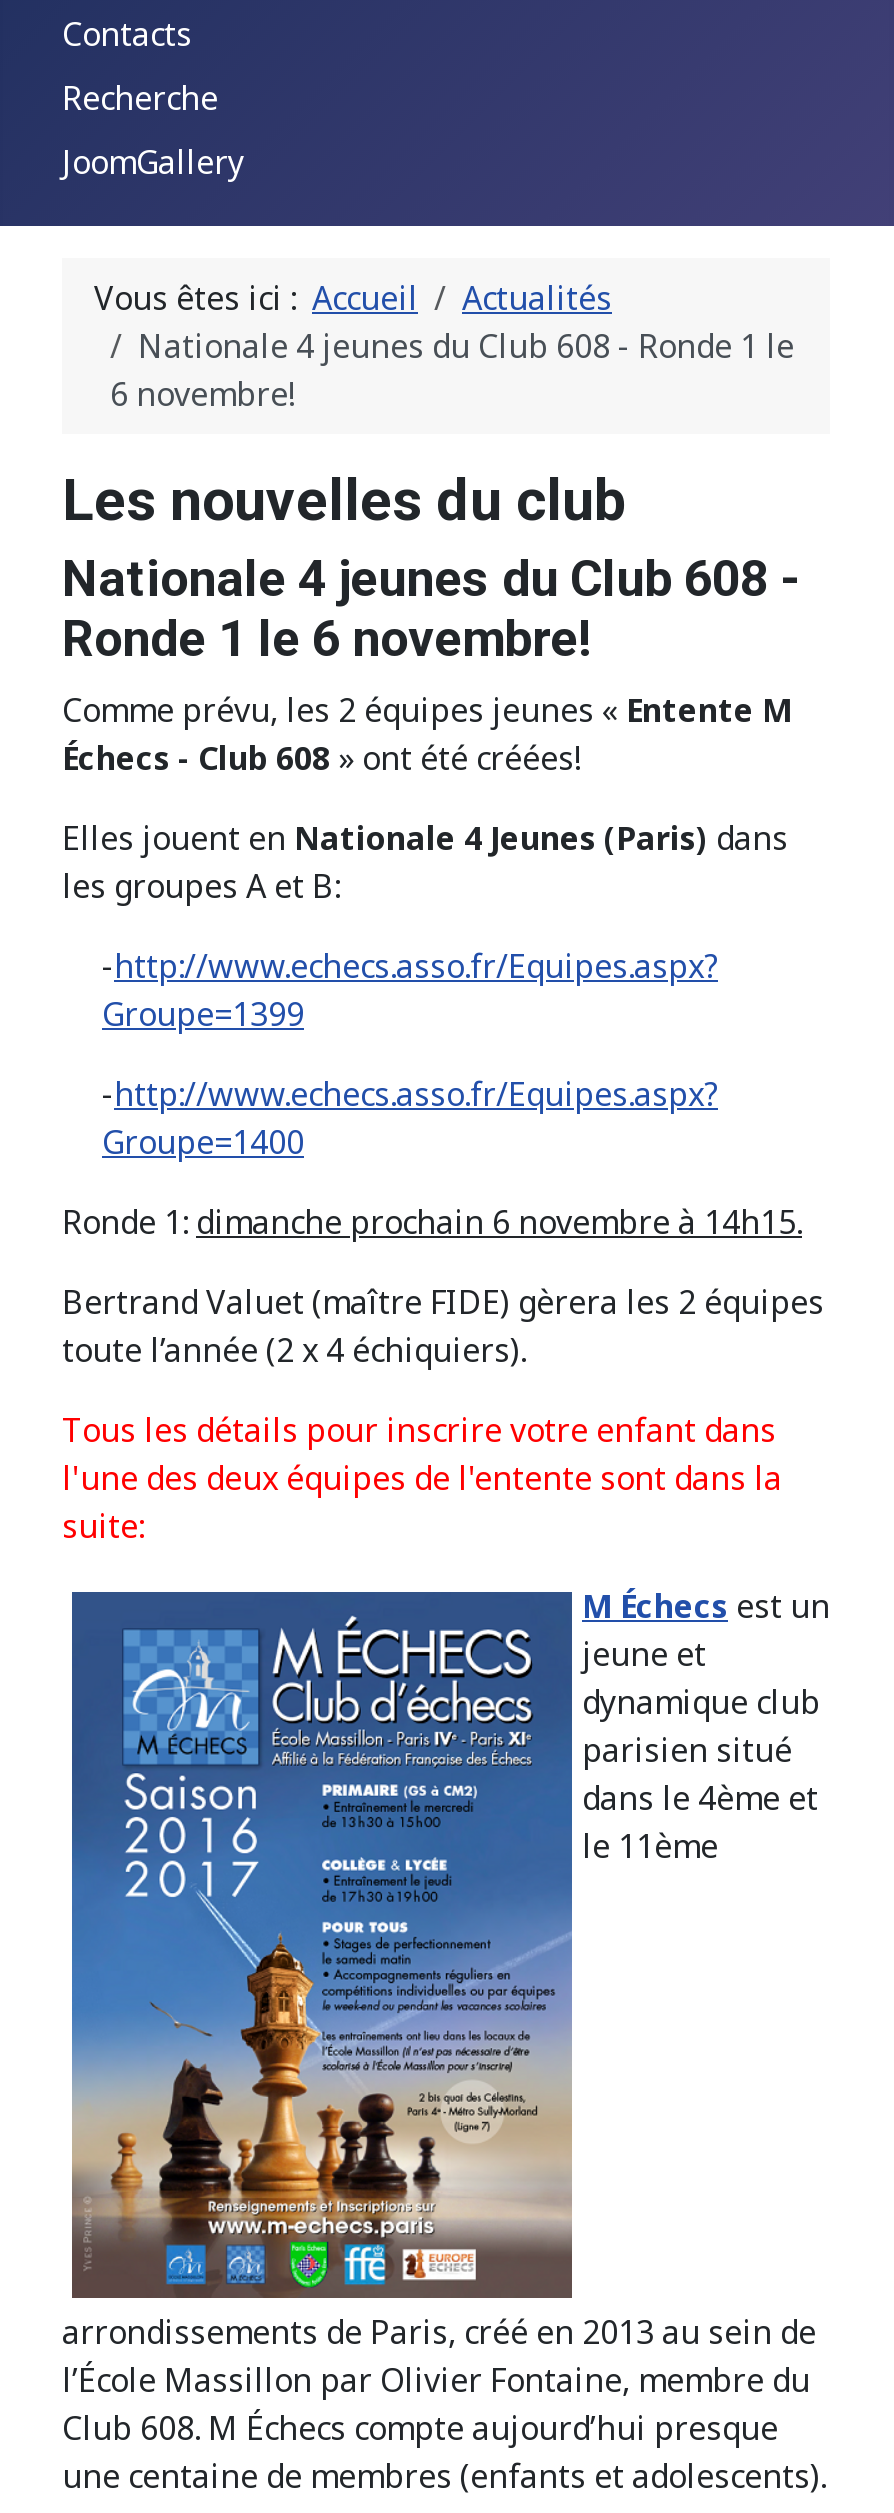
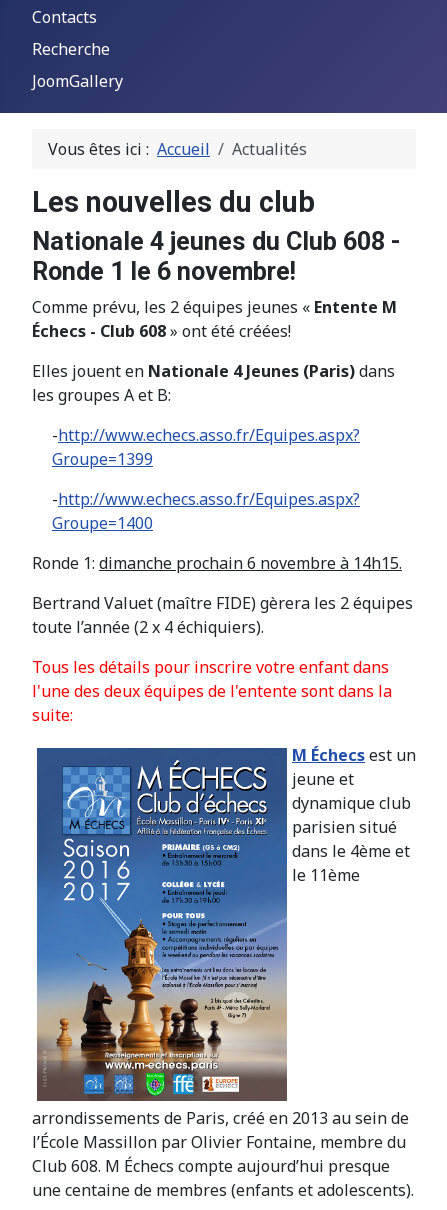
- Nationale 4 jeunes du Club 608 - Ronde 1 le
- 6 novembre!
